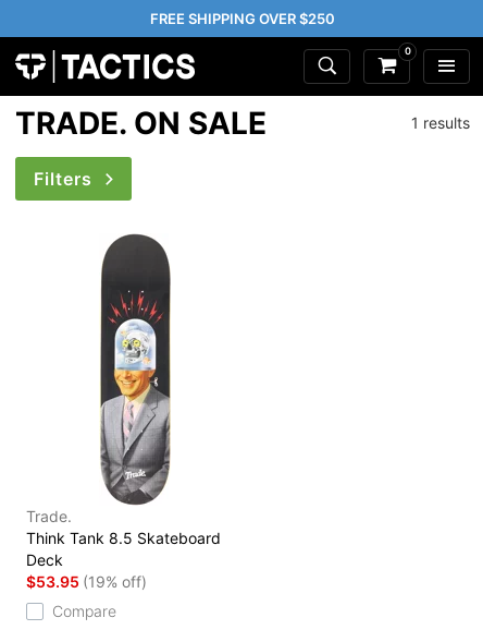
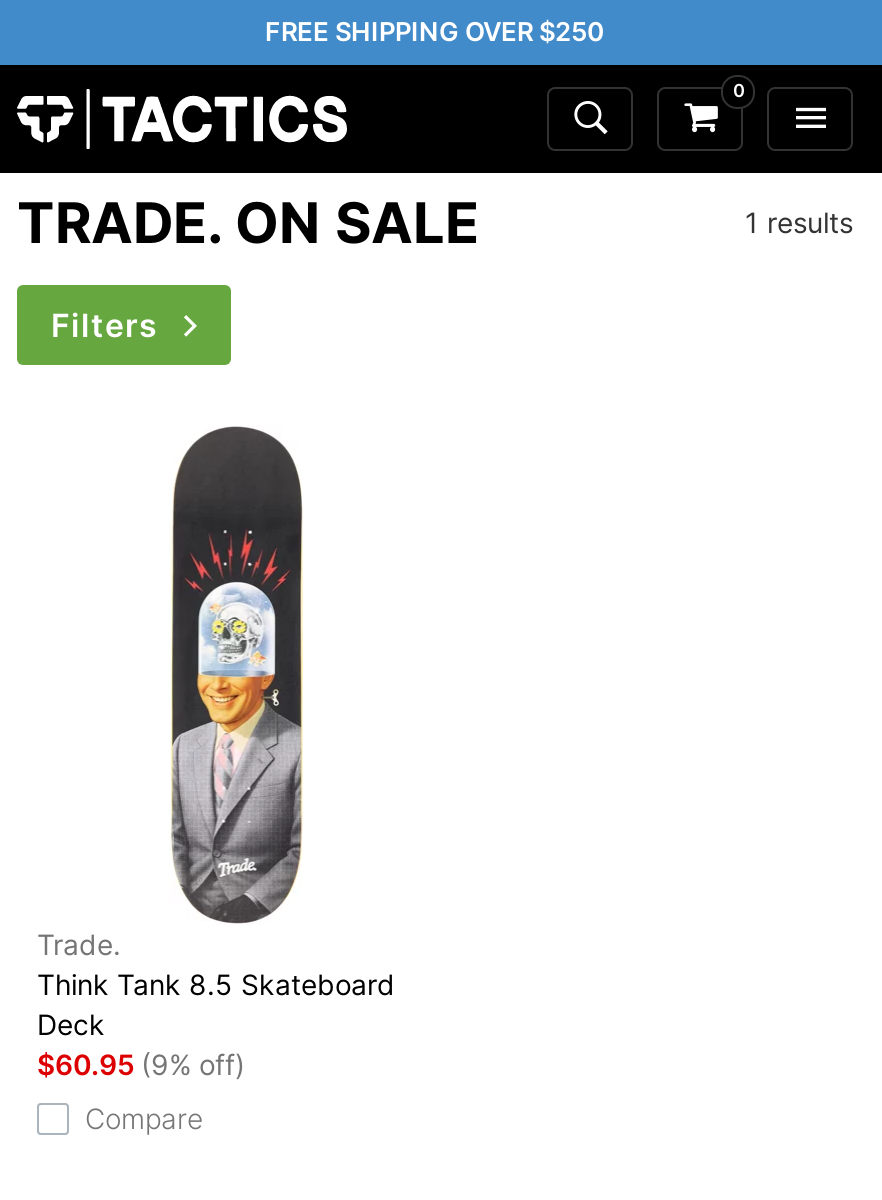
- $53.95 (19% off)
+ $60.95 (9% off)
